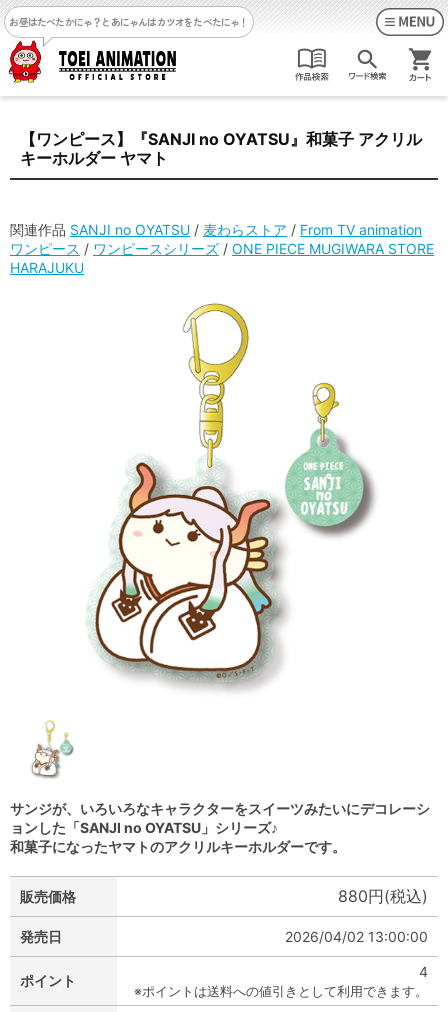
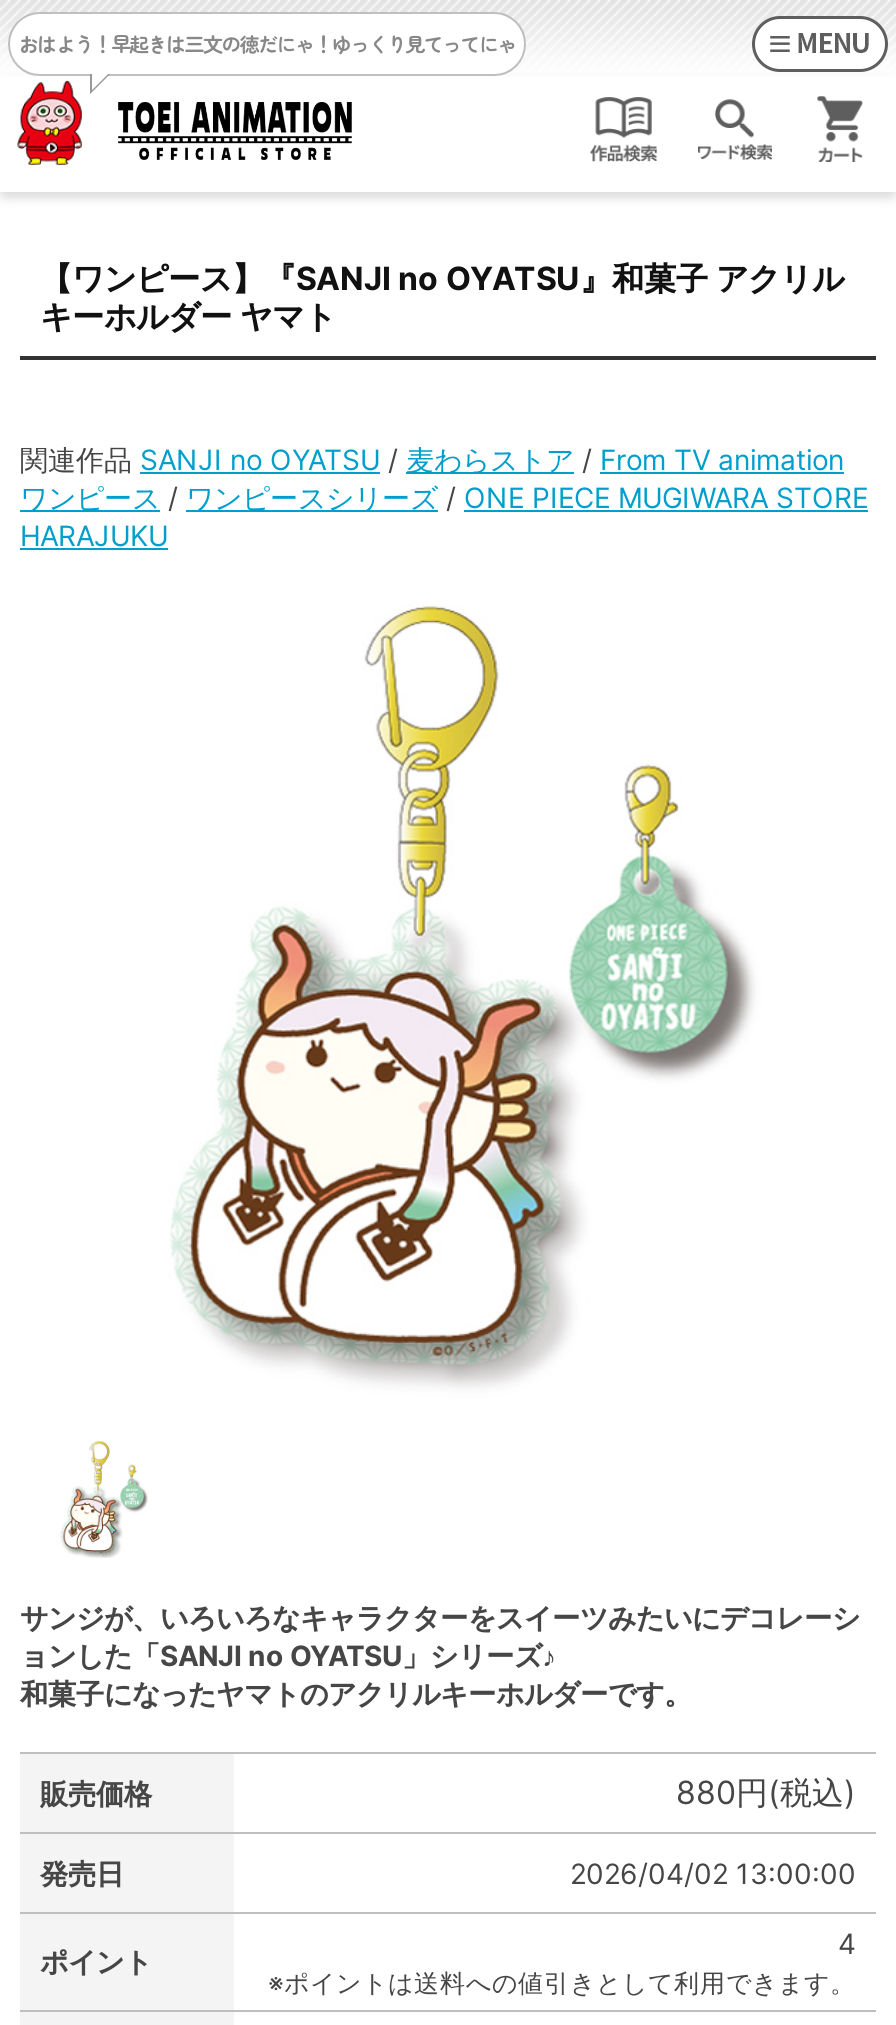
- お昼はたべたかにゃ？とあにゃんはカツオをたべたにゃ！
+ おはよう！早起きは三文の徳だにゃ！ゆっくり見てってにゃ
